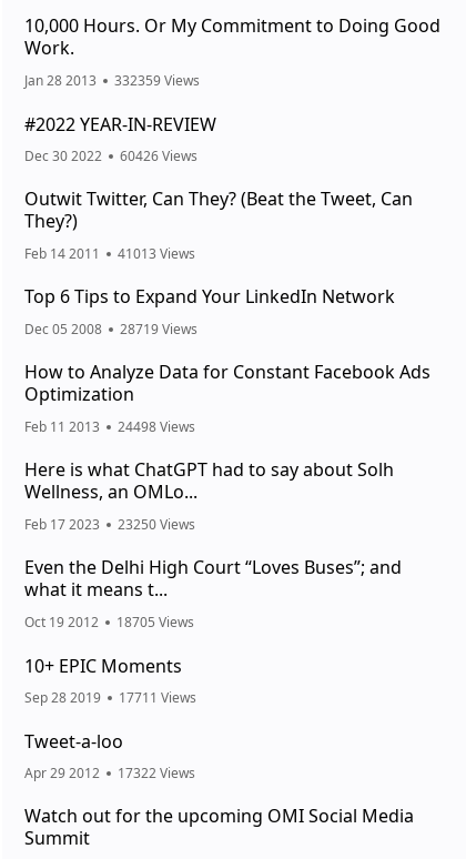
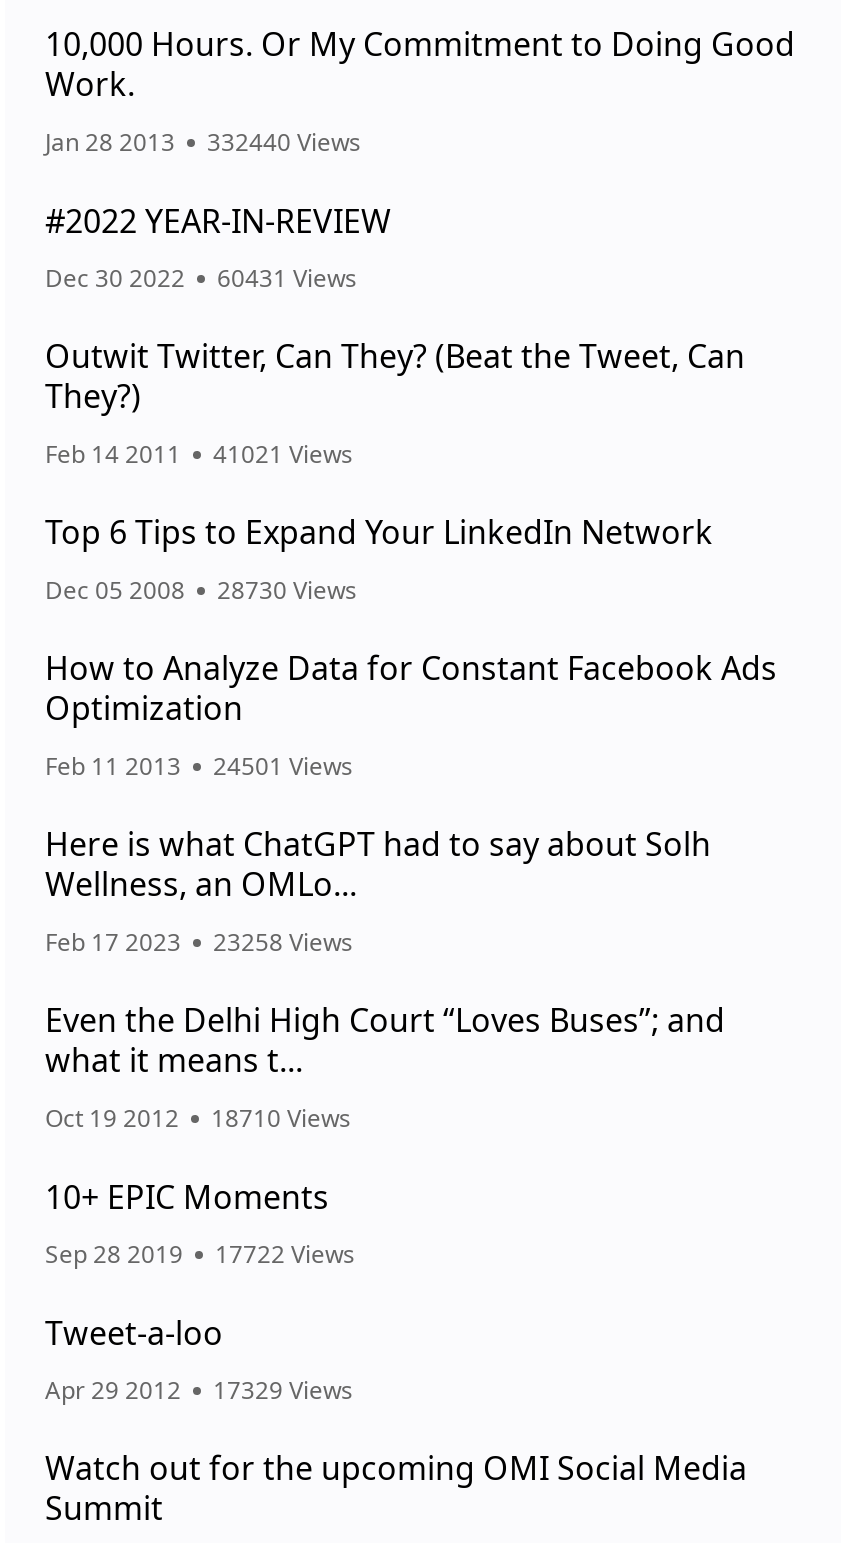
- Jan 28 2013 332359 Views
+ Jan 28 2013 332440 Views

- Dec 30 2022 60426 Views
+ Dec 30 2022 60431 Views

- Feb 14 2011 41013 Views
+ Feb 14 2011 41021 Views

- Dec 05 2008 28719 Views
+ Dec 05 2008 28730 Views

- Feb 11 2013 24498 Views
+ Feb 11 2013 24501 Views

- Feb 17 2023 23250 Views
+ Feb 17 2023 23258 Views

- Oct 19 2012 18705 Views
+ Oct 19 2012 18710 Views

- Sep 28 2019 17711 Views
+ Sep 28 2019 17722 Views

- Apr 29 2012 17322 Views
+ Apr 29 2012 17329 Views
